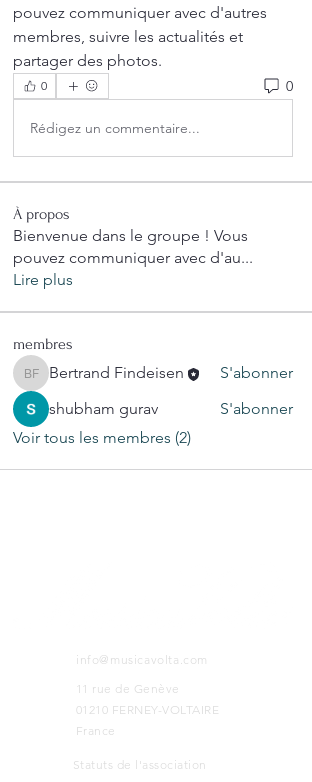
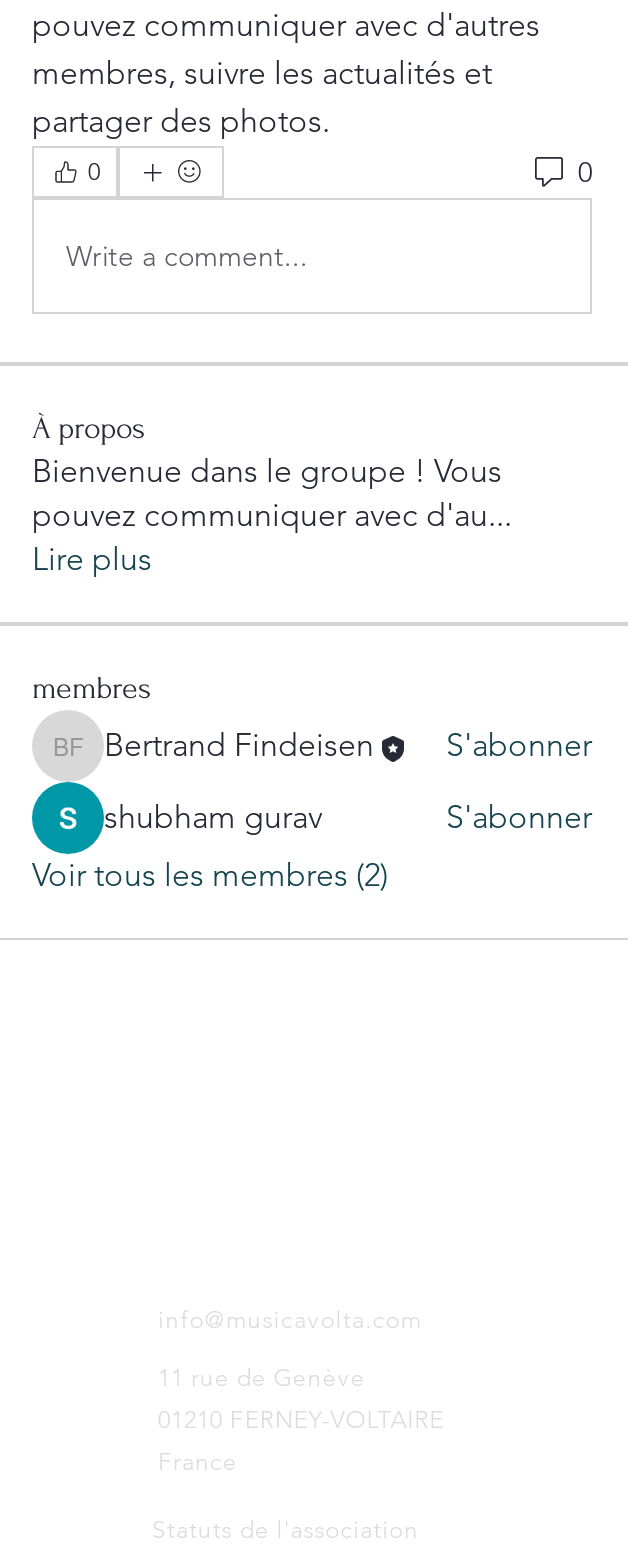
- Rédigez un commentaire...
+ Write a comment...
